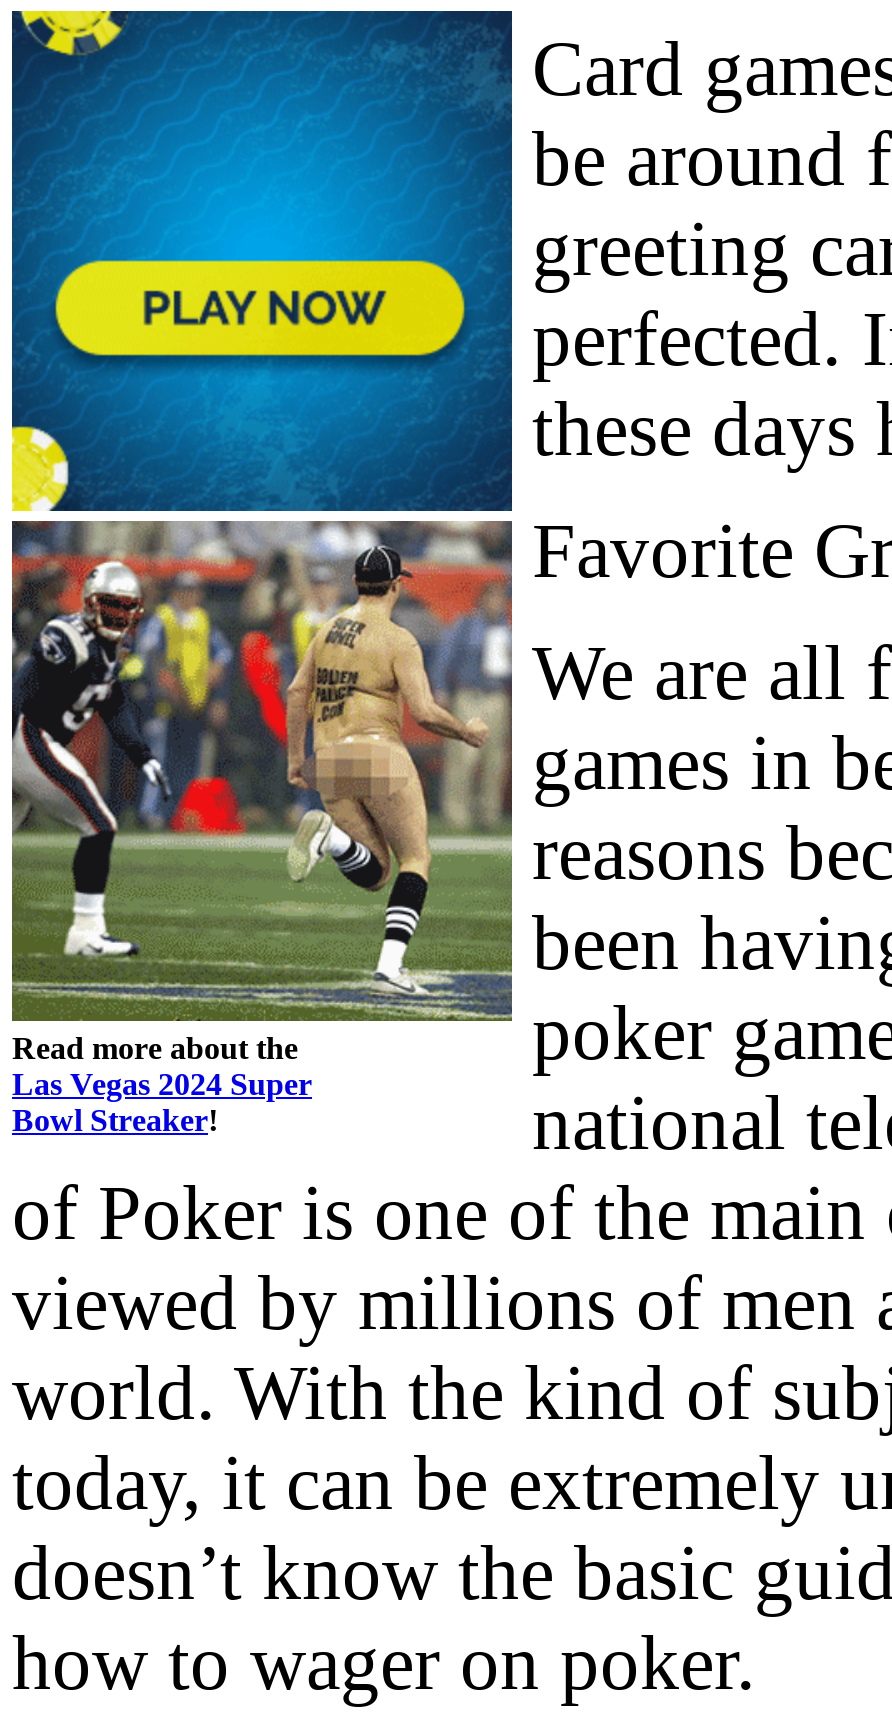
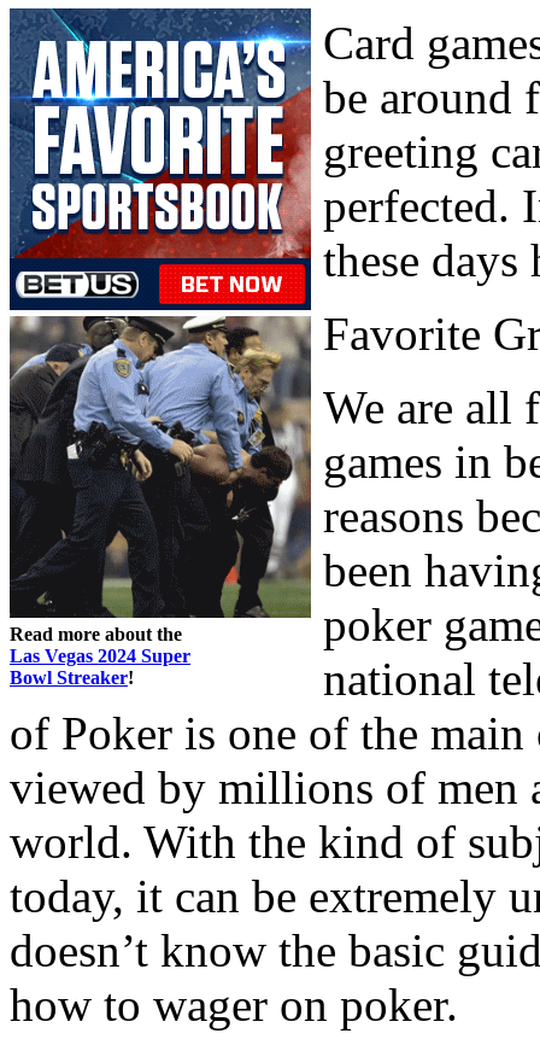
- [image]
+ [image]
